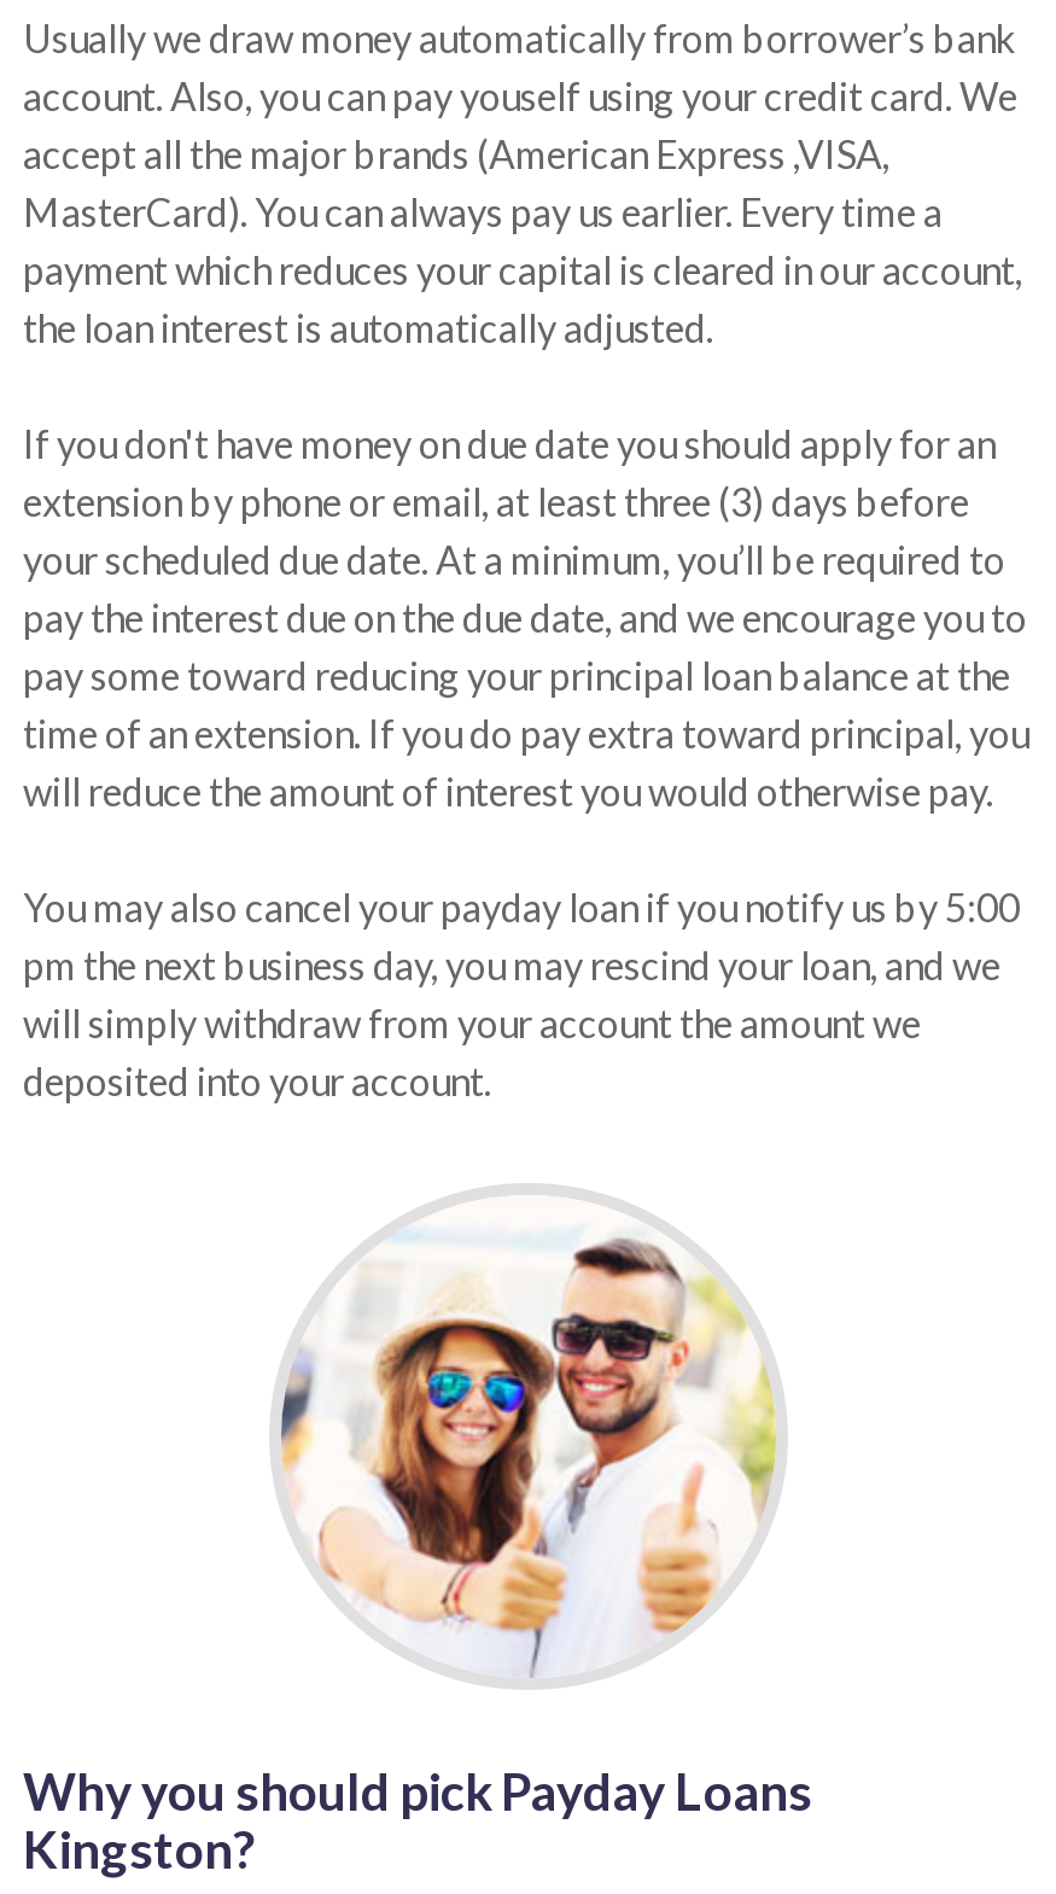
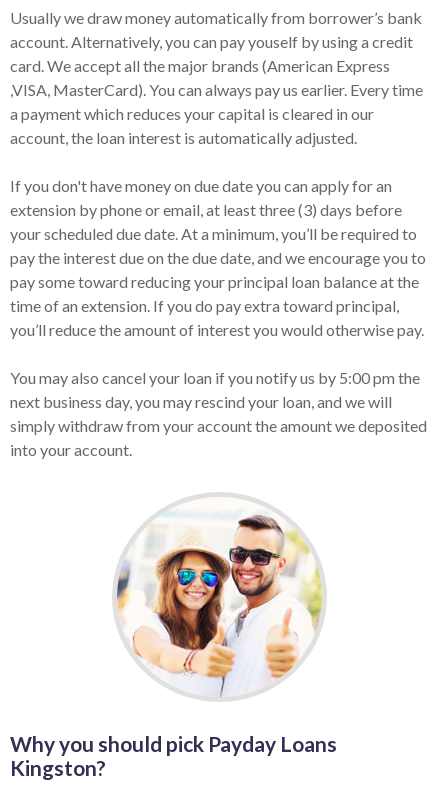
- account. Also, you can pay youself using your credit card. We
- accept all the major brands (American Express ,VISA,
- MasterCard). You can always pay us earlier. Every time a
- payment which reduces your capital is cleared in our account,
- the loan interest is automatically adjusted.
+ account. Alternatively, you can pay youself by using a credit
+ card. We accept all the major brands (American Express
+ ,VISA, MasterCard). You can always pay us earlier. Every time
+ a payment which reduces your capital is cleared in our
+ account, the loan interest is automatically adjusted.

- If you don't have money on due date you should apply for an
+ If you don't have money on due date you can apply for an

- time of an extension. If you do pay extra toward principal, you
- will reduce the amount of interest you would otherwise pay.
+ time of an extension. If you do pay extra toward principal,
+ you’ll reduce the amount of interest you would otherwise pay.

- You may also cancel your payday loan if you notify us by 5:00
- pm the next business day, you may rescind your loan, and we
- will simply withdraw from your account the amount we
- deposited into your account.
+ You may also cancel your loan if you notify us by 5:00 pm the
+ next business day, you may rescind your loan, and we will
+ simply withdraw from your account the amount we deposited
+ into your account.
